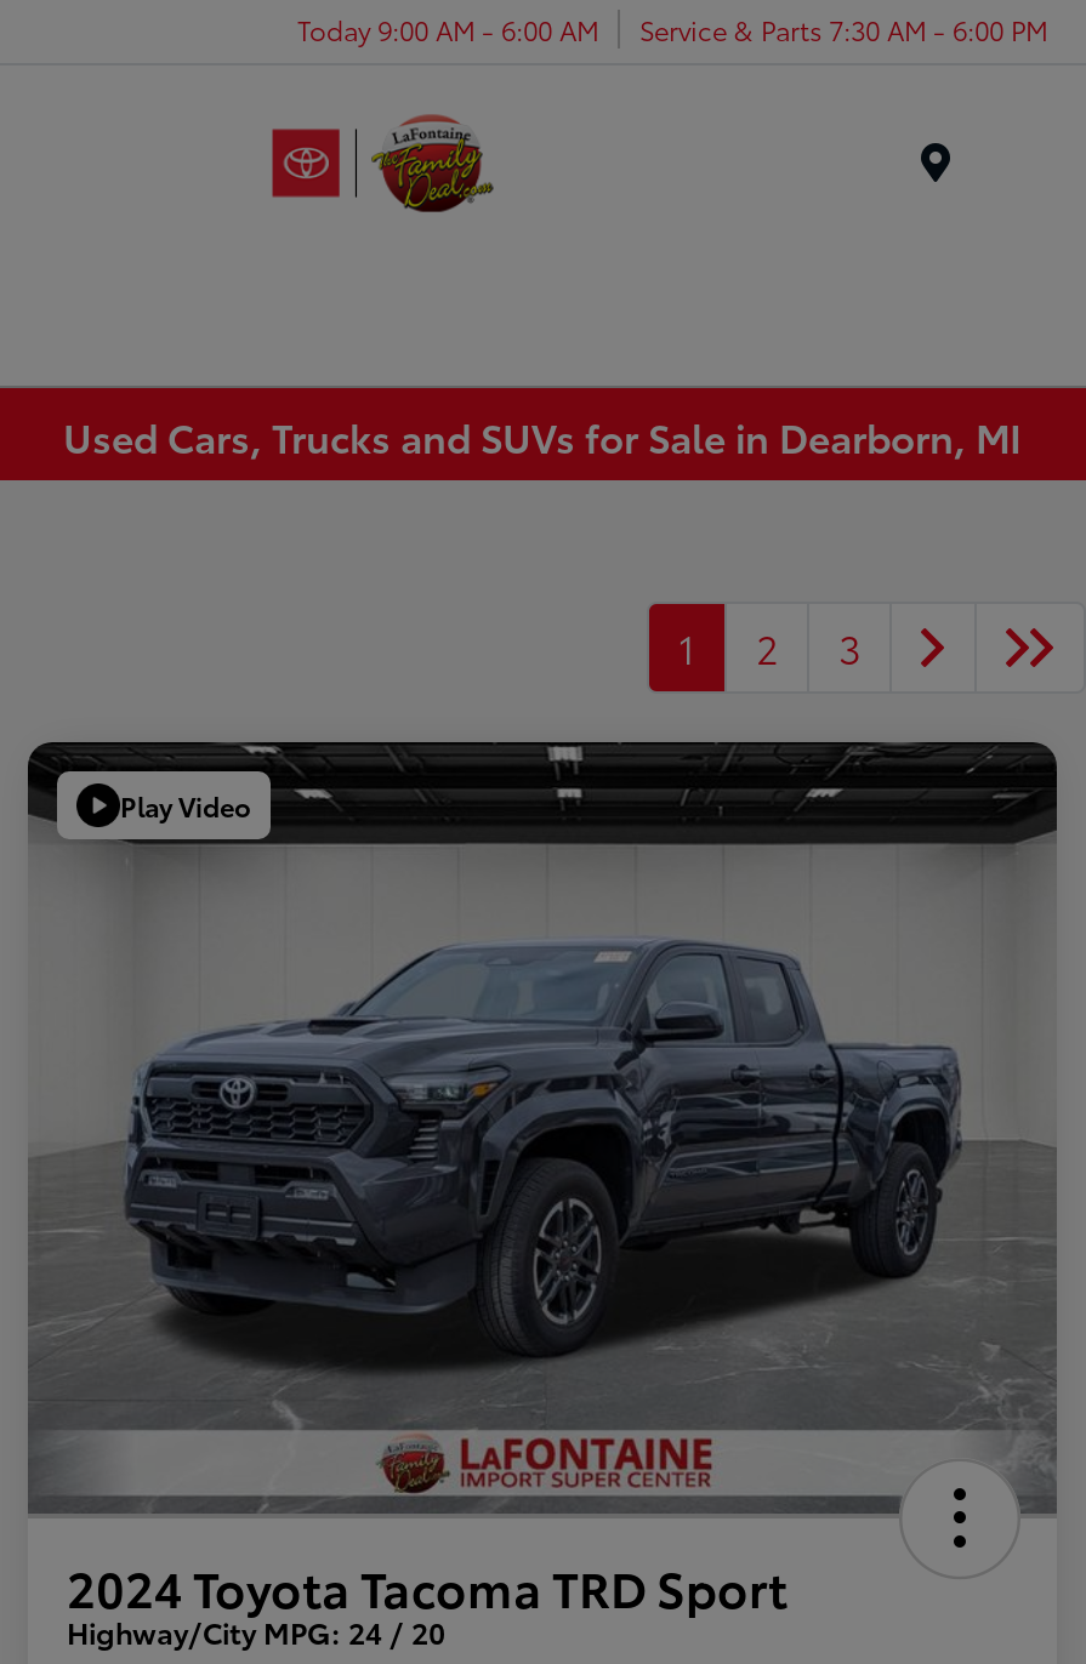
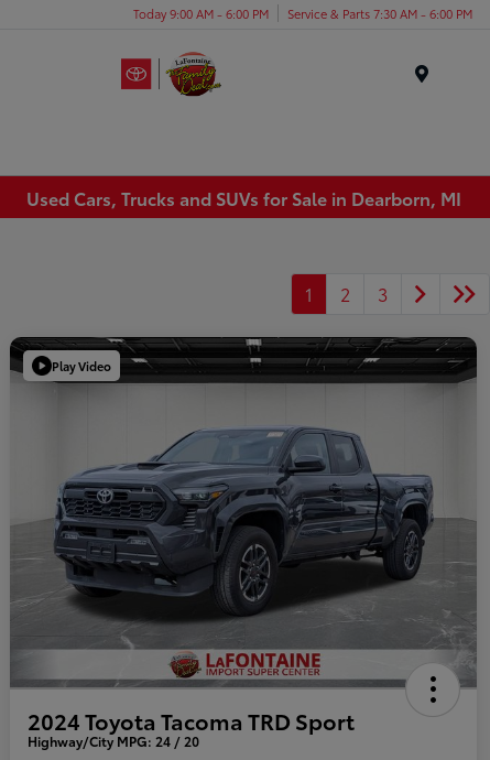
- Today 9:00 AM - 6:00 AM Service & Parts 7:30 AM - 6:00 PM
+ Today 9:00 AM - 6:00 PM Service & Parts 7:30 AM - 6:00 PM
